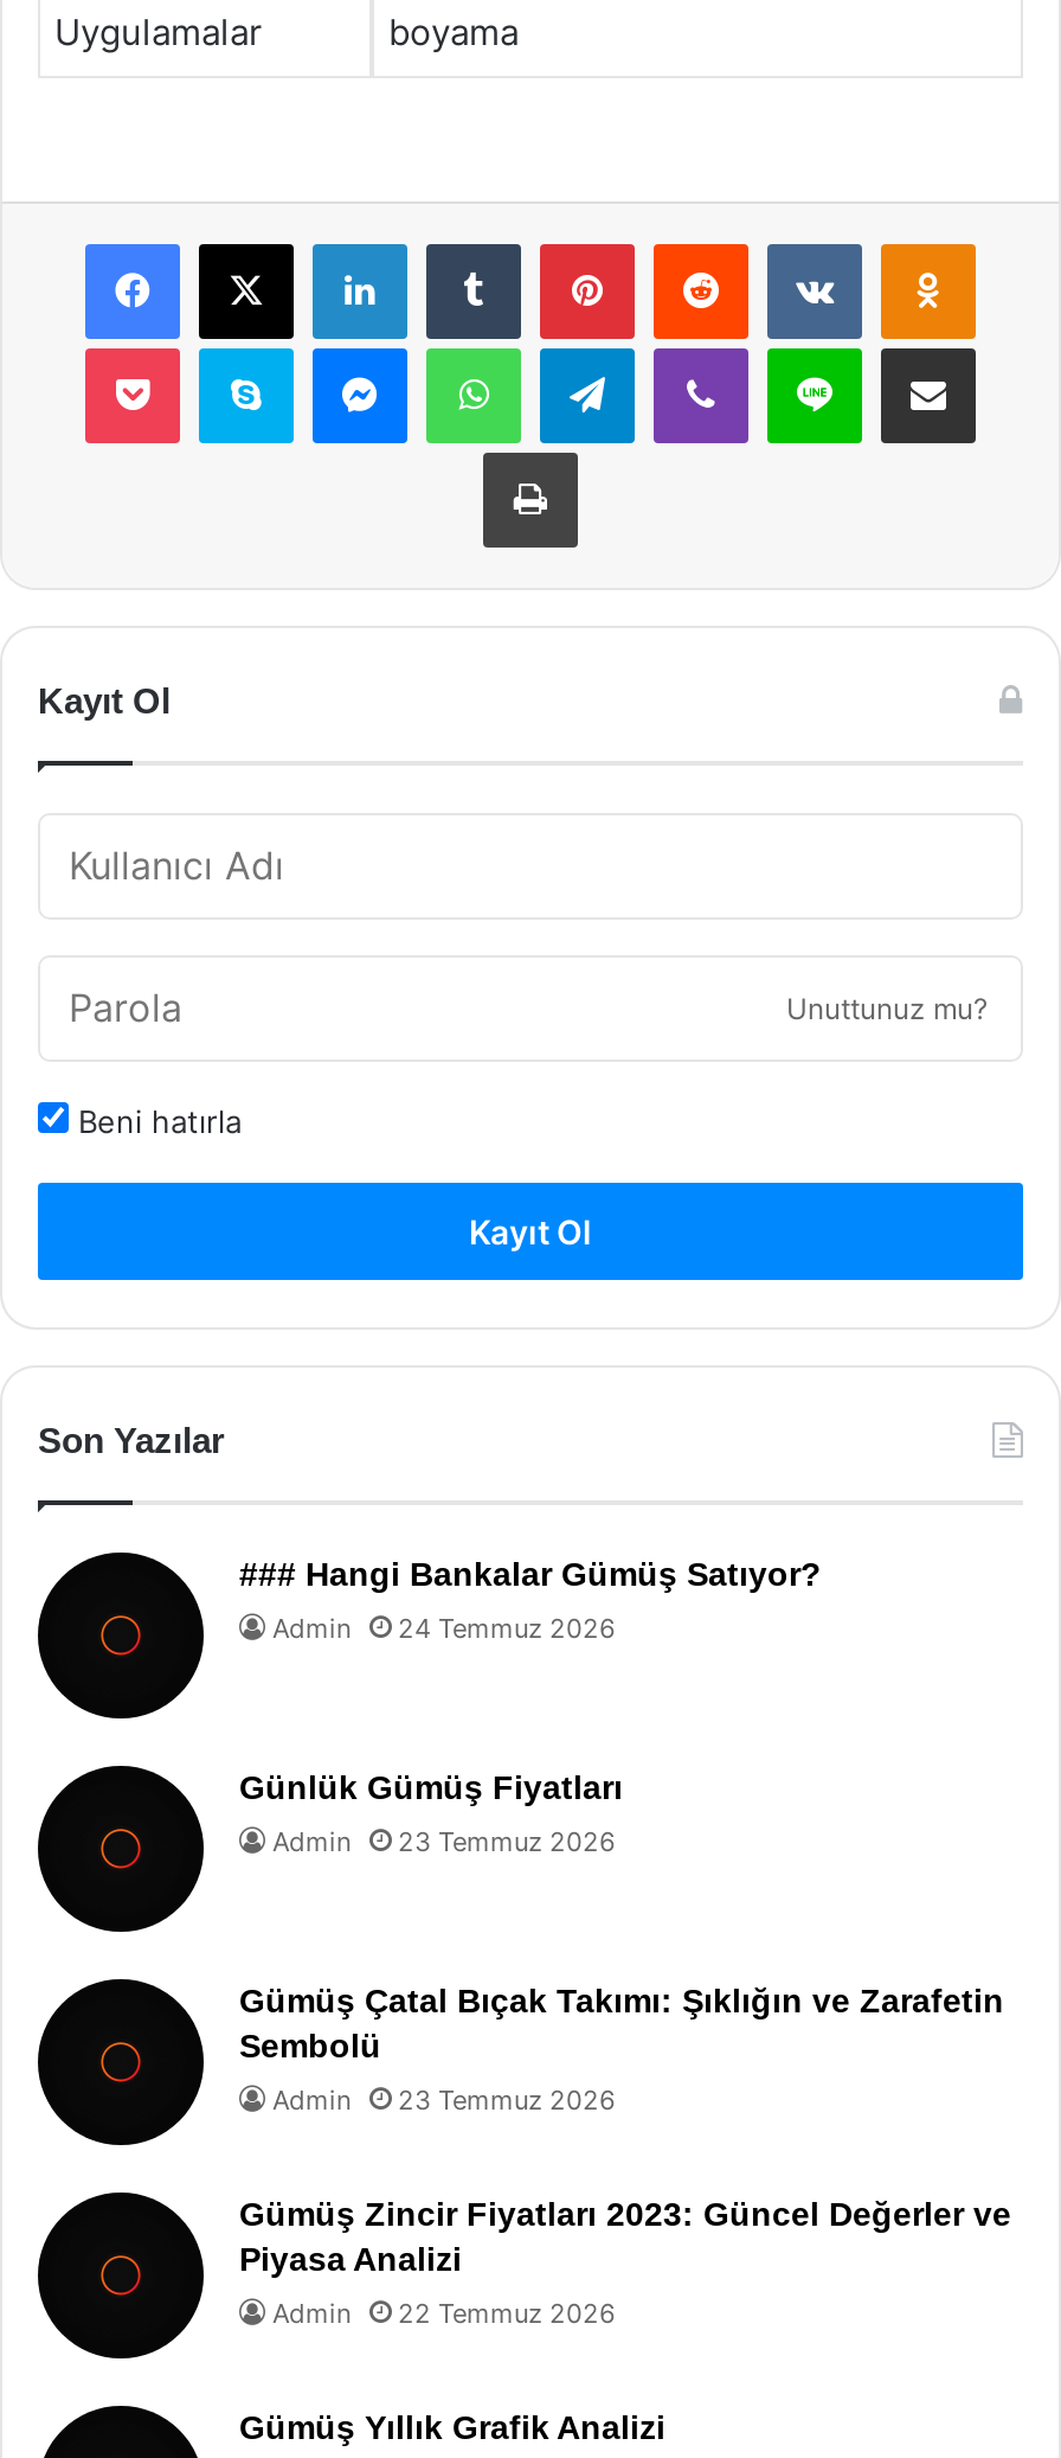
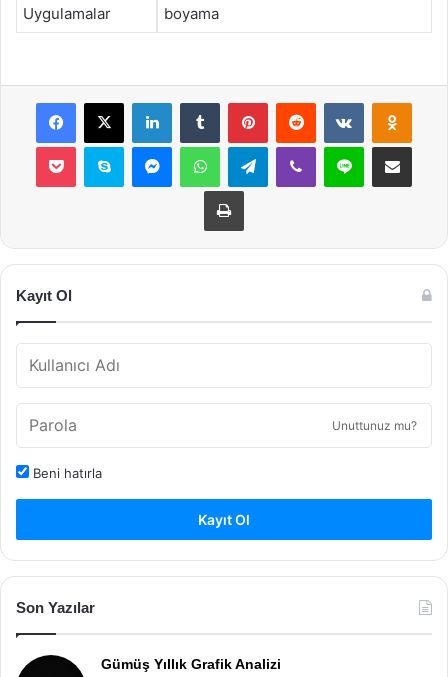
- [image]
- ### Hangi Bankalar Gümüş Satıyor?
- Admin
- 24 Temmuz 2026

- [image]
- Günlük Gümüş Fiyatları
- Admin
- 23 Temmuz 2026

- [image]
- Gümüş Çatal Bıçak Takımı: Şıklığın ve Zarafetin
- Sembolü
- Admin
- 23 Temmuz 2026
- Gümüş Zincir Fiyatları 2023: Güncel Değerler ve
- Piyasa Analizi
- Admin
- 22 Temmuz 2026

- [image]
